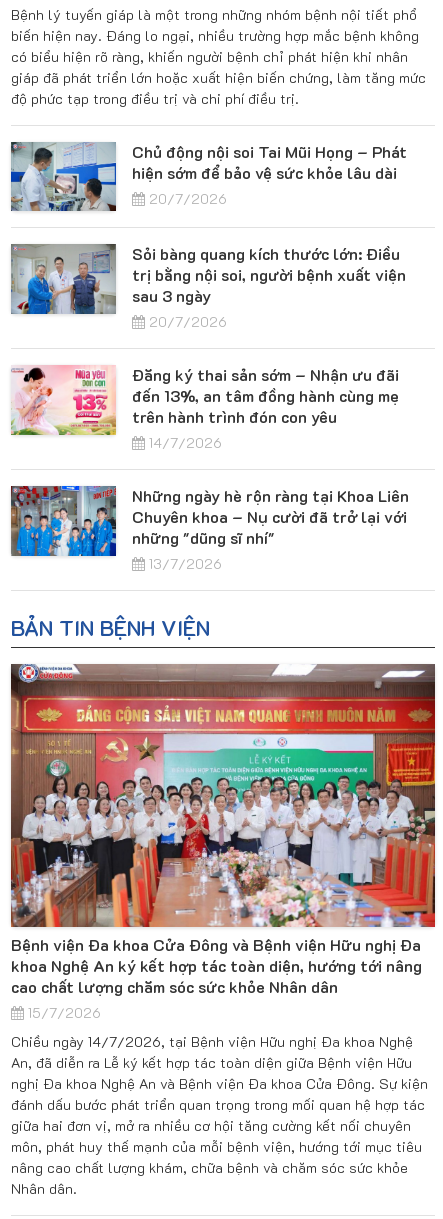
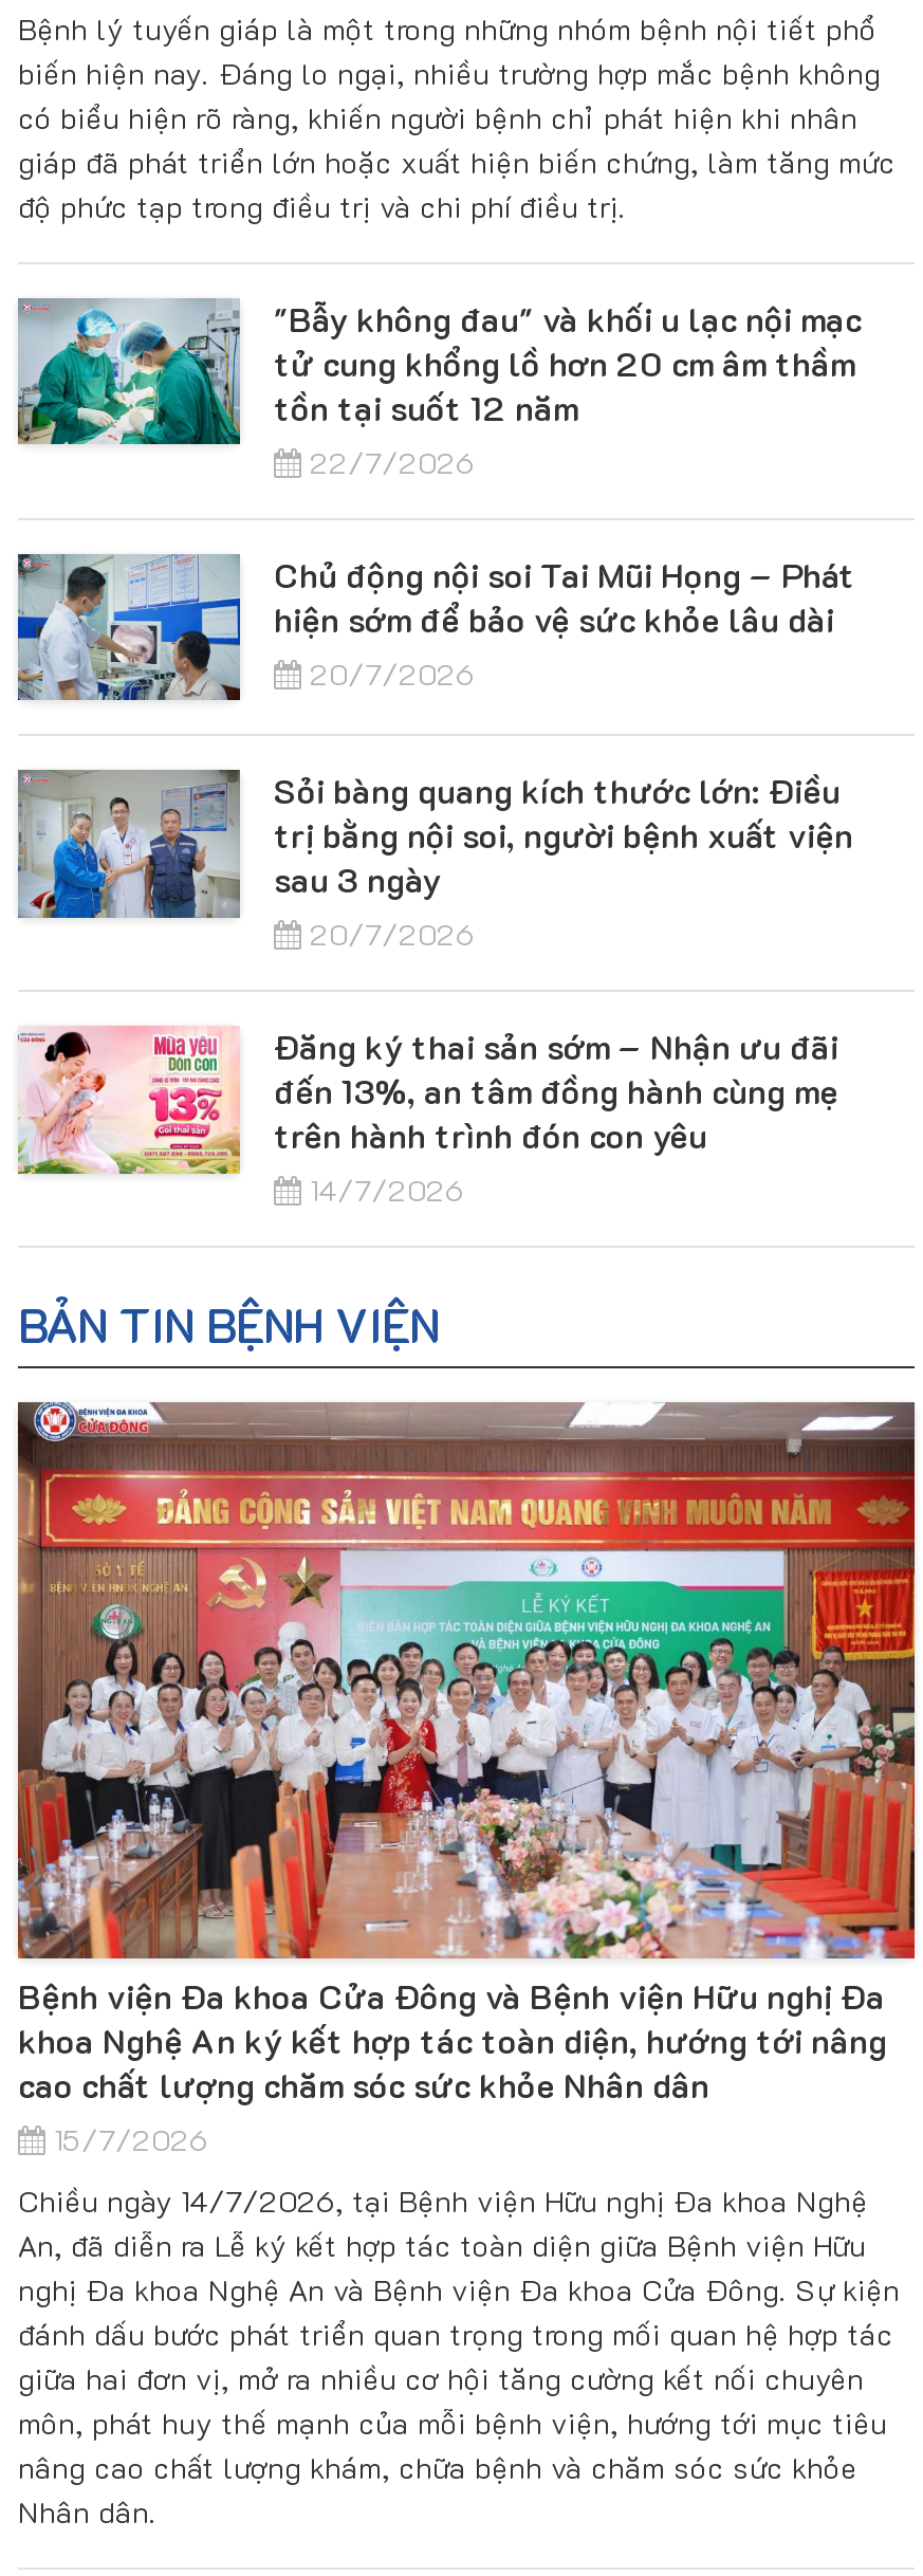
+ [image]
+ "Bẫy không đau" và khối u lạc nội mạc
+ tử cung khổng lồ hơn 20 cm âm thầm
+ tồn tại suốt 12 năm
+ 22/7/2026

moved down: [image] | Chủ động nội soi Tai Mũi Họng – Phát | hiện sớm để bảo vệ sức khỏe lâu dài | ... | trên hành trình đón con yêu | 14/7/2026

- [image]
- Những ngày hè rộn ràng tại Khoa Liên
- Chuyên khoa – Nụ cười đã trở lại với
- những "dũng sĩ nhí"
- 13/7/2026
